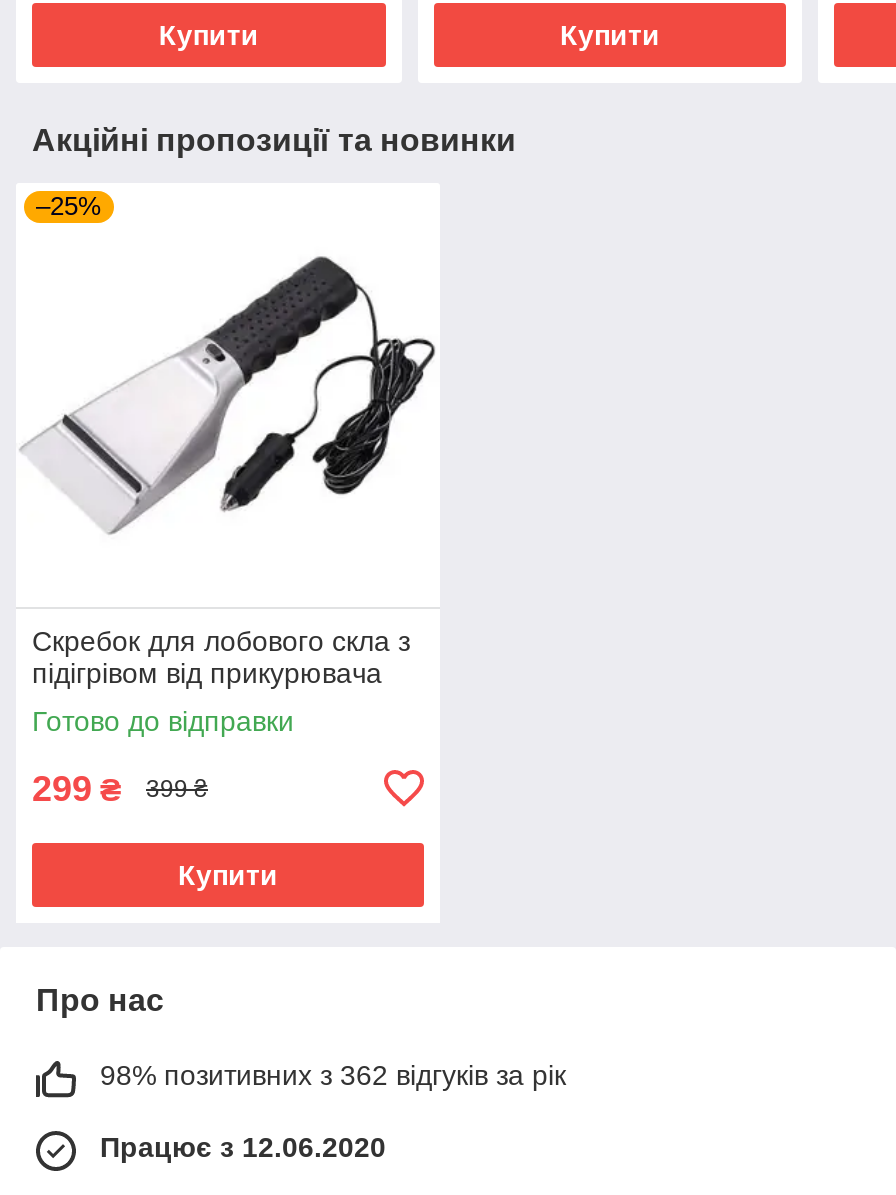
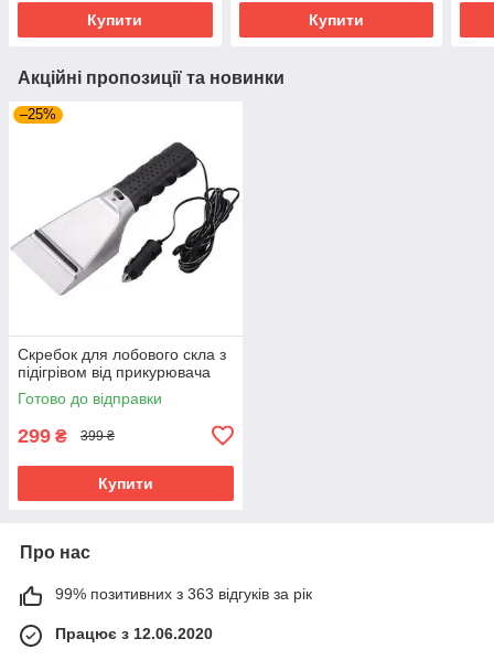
- 98% позитивних з 362 відгуків за рік
+ 99% позитивних з 363 відгуків за рік
